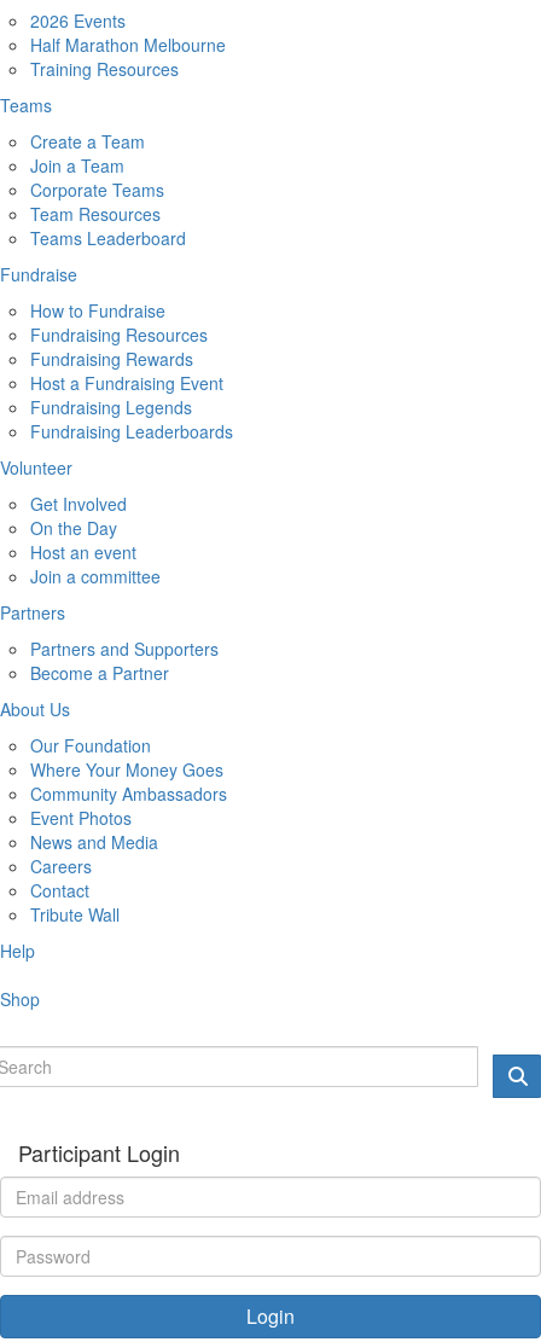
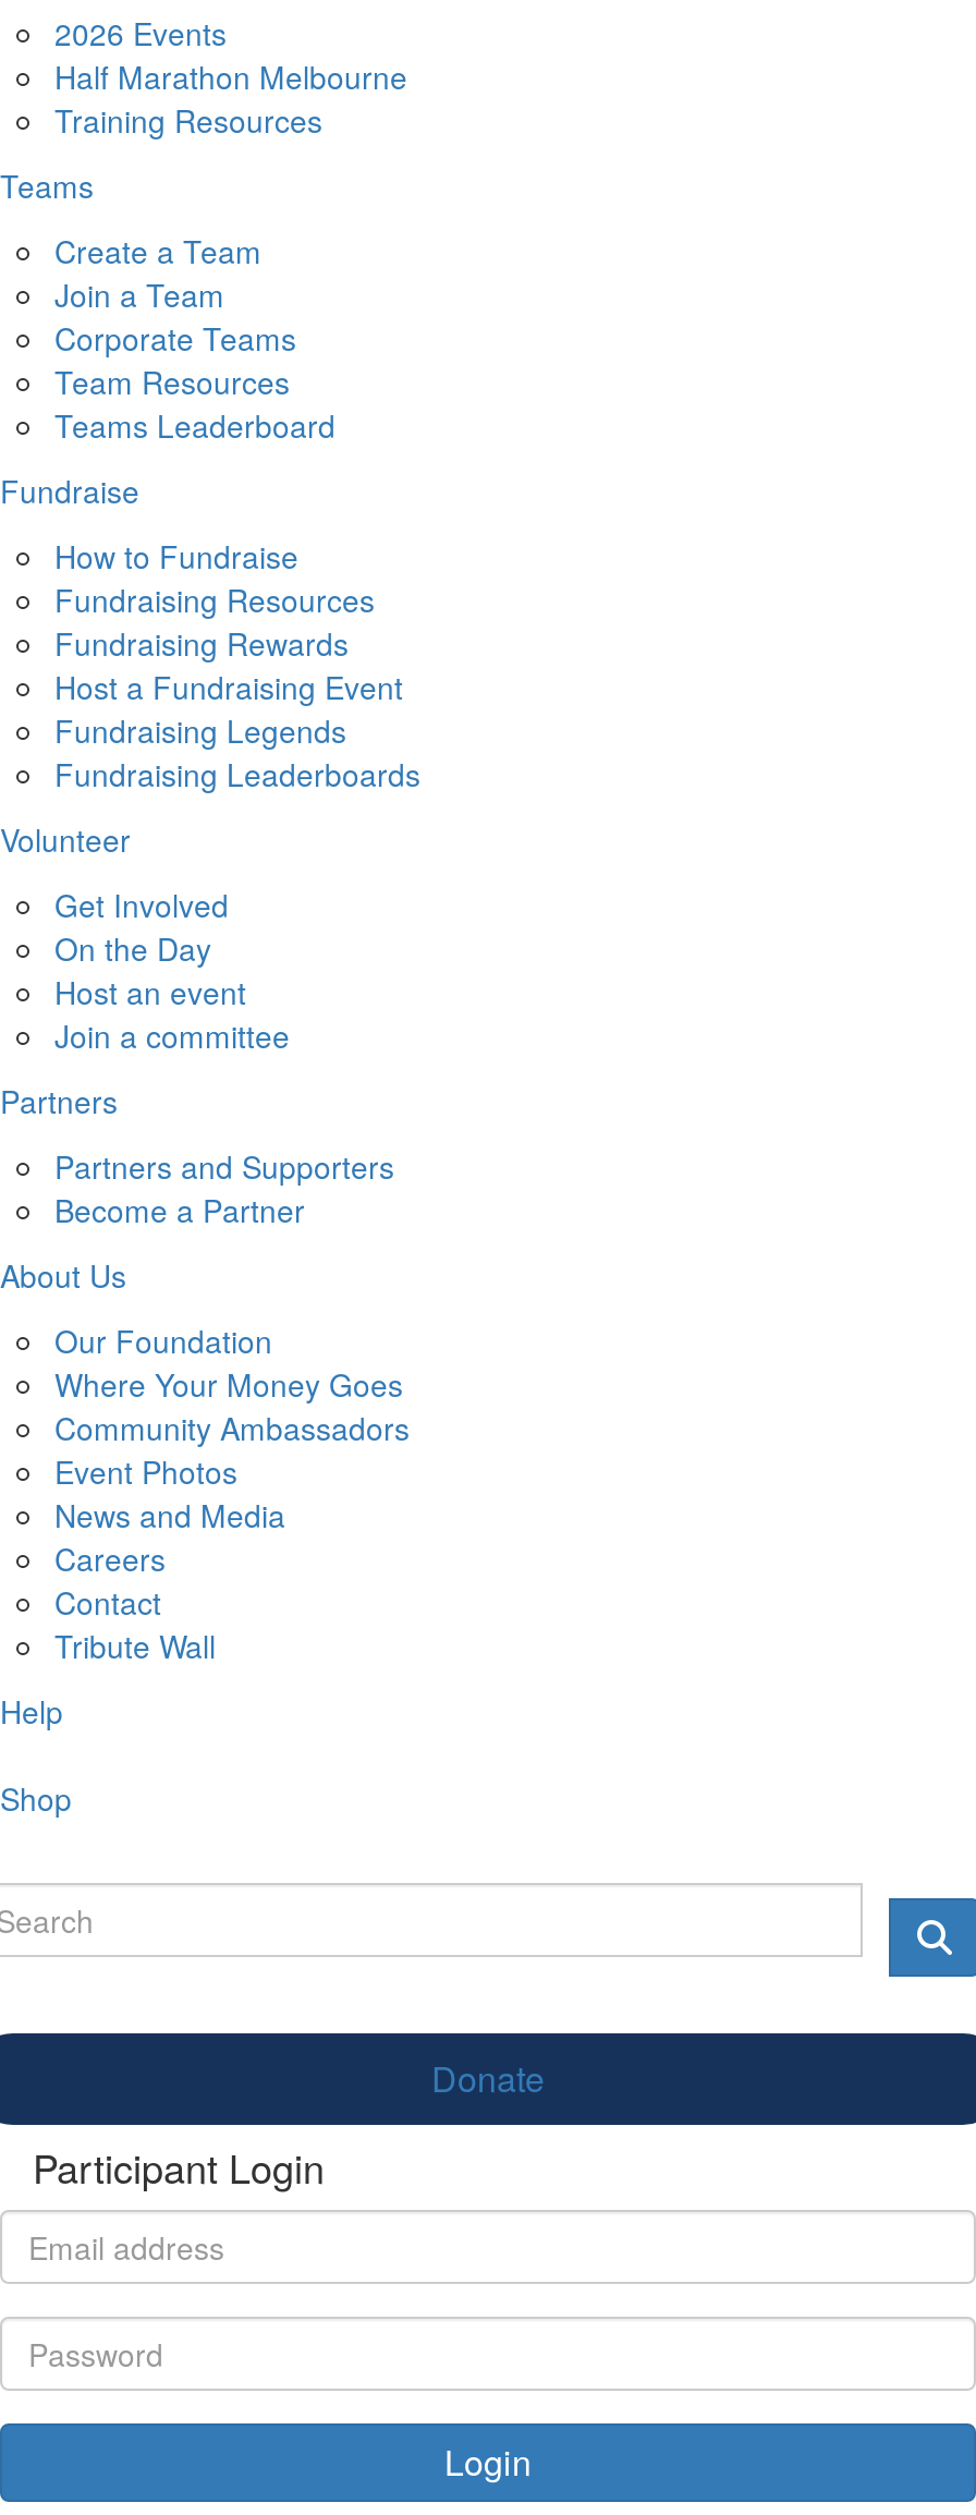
+ Donate
